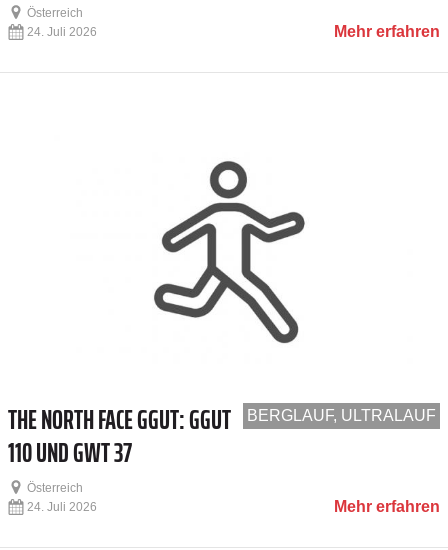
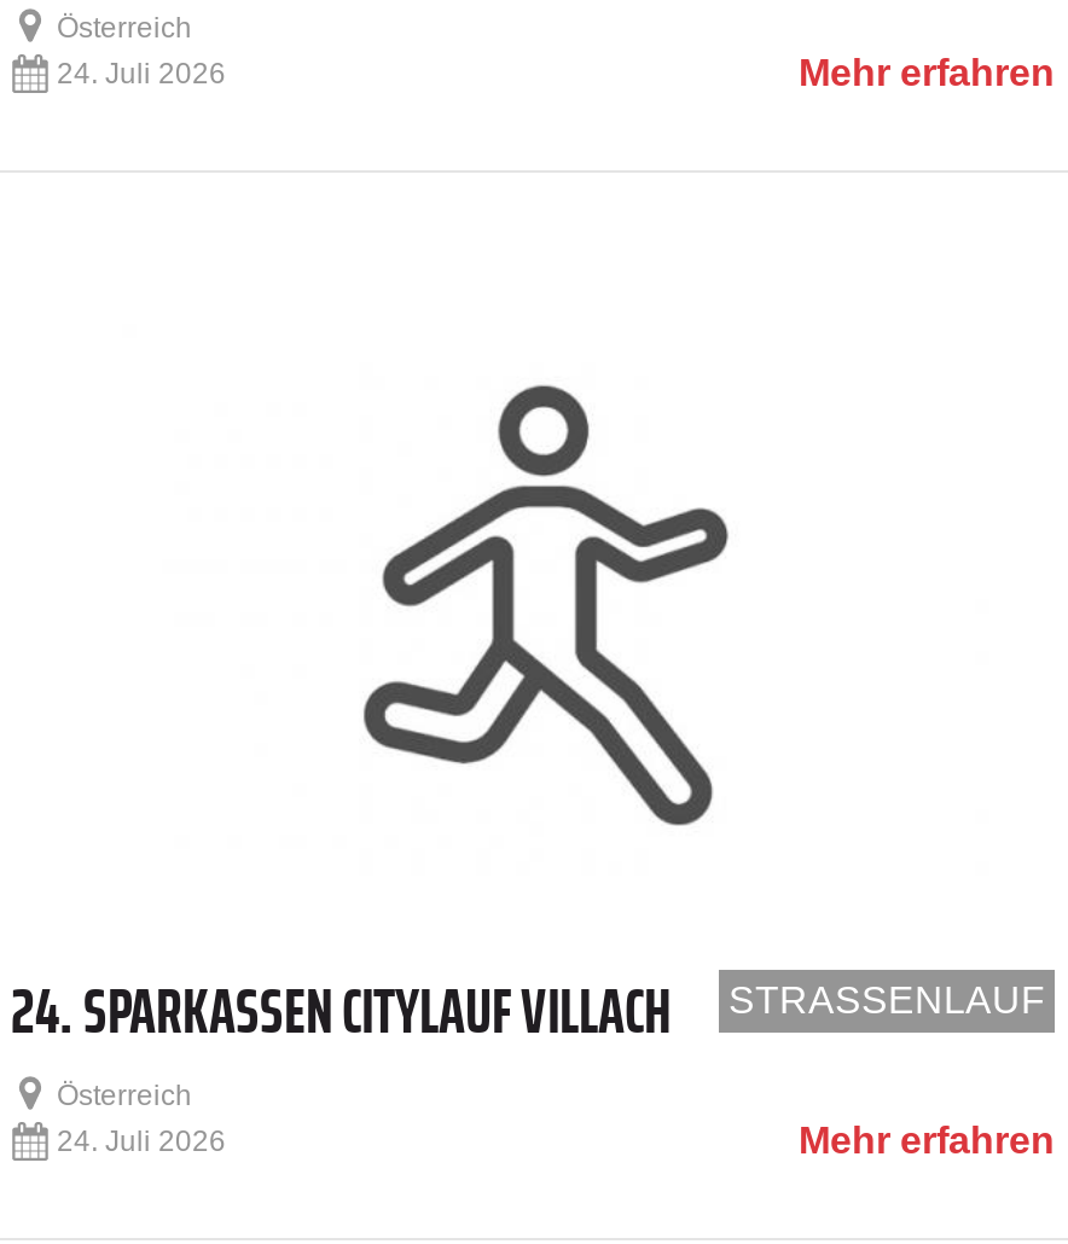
- BERGLAUF, ULTRALAUF
- THE NORTH FACE GGUT: GGUT
- 110 UND GWT 37
+ STRASSENLAUF
+ 24. SPARKASSEN CITYLAUF VILLACH
